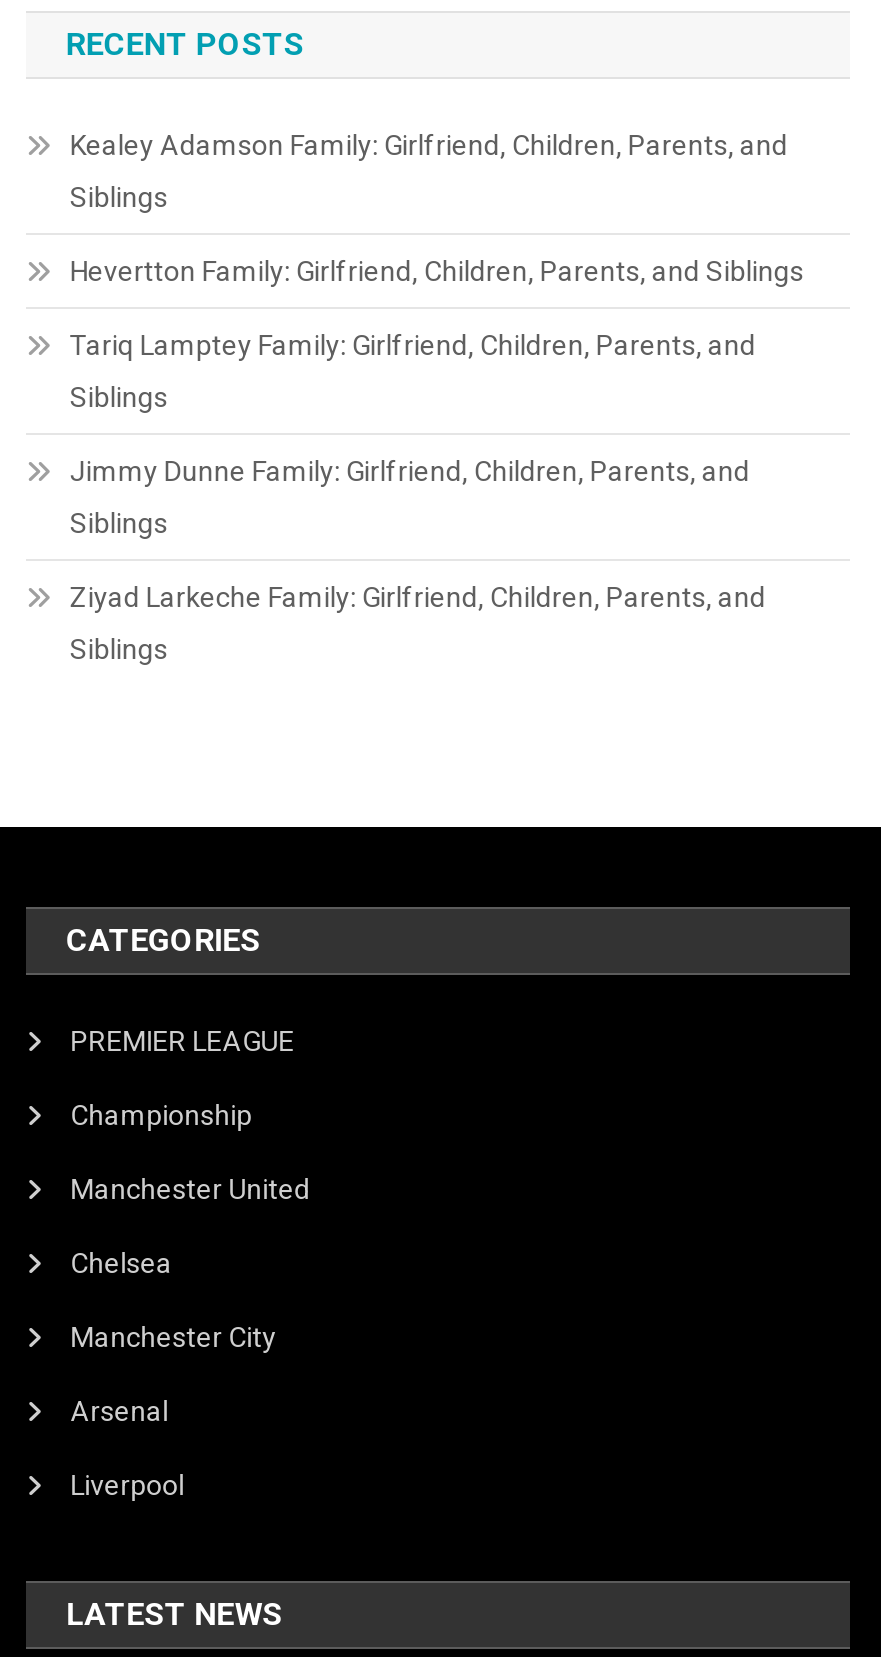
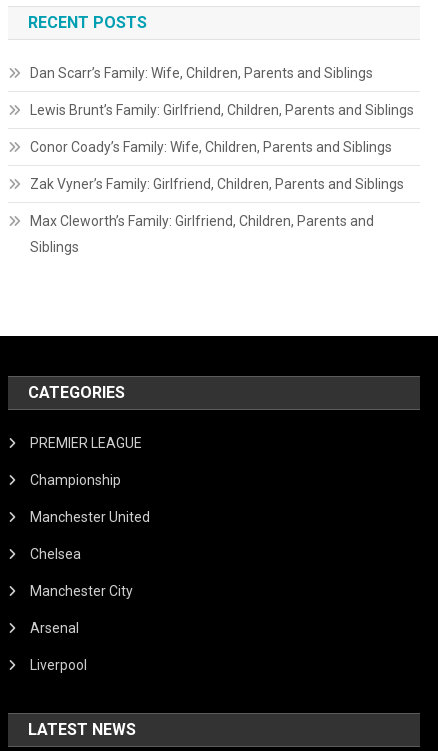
- Kealey Adamson Family: Girlfriend, Children, Parents, and
- Siblings
- Hevertton Family: Girlfriend, Children, Parents, and Siblings
- Tariq Lamptey Family: Girlfriend, Children, Parents, and
- Siblings
- Jimmy Dunne Family: Girlfriend, Children, Parents, and
- Siblings
- Ziyad Larkeche Family: Girlfriend, Children, Parents, and
+ Dan Scarr’s Family: Wife, Children, Parents and Siblings
+ Lewis Brunt’s Family: Girlfriend, Children, Parents and Siblings
+ Conor Coady’s Family: Wife, Children, Parents and Siblings
+ Zak Vyner’s Family: Girlfriend, Children, Parents and Siblings
+ Max Cleworth’s Family: Girlfriend, Children, Parents and
